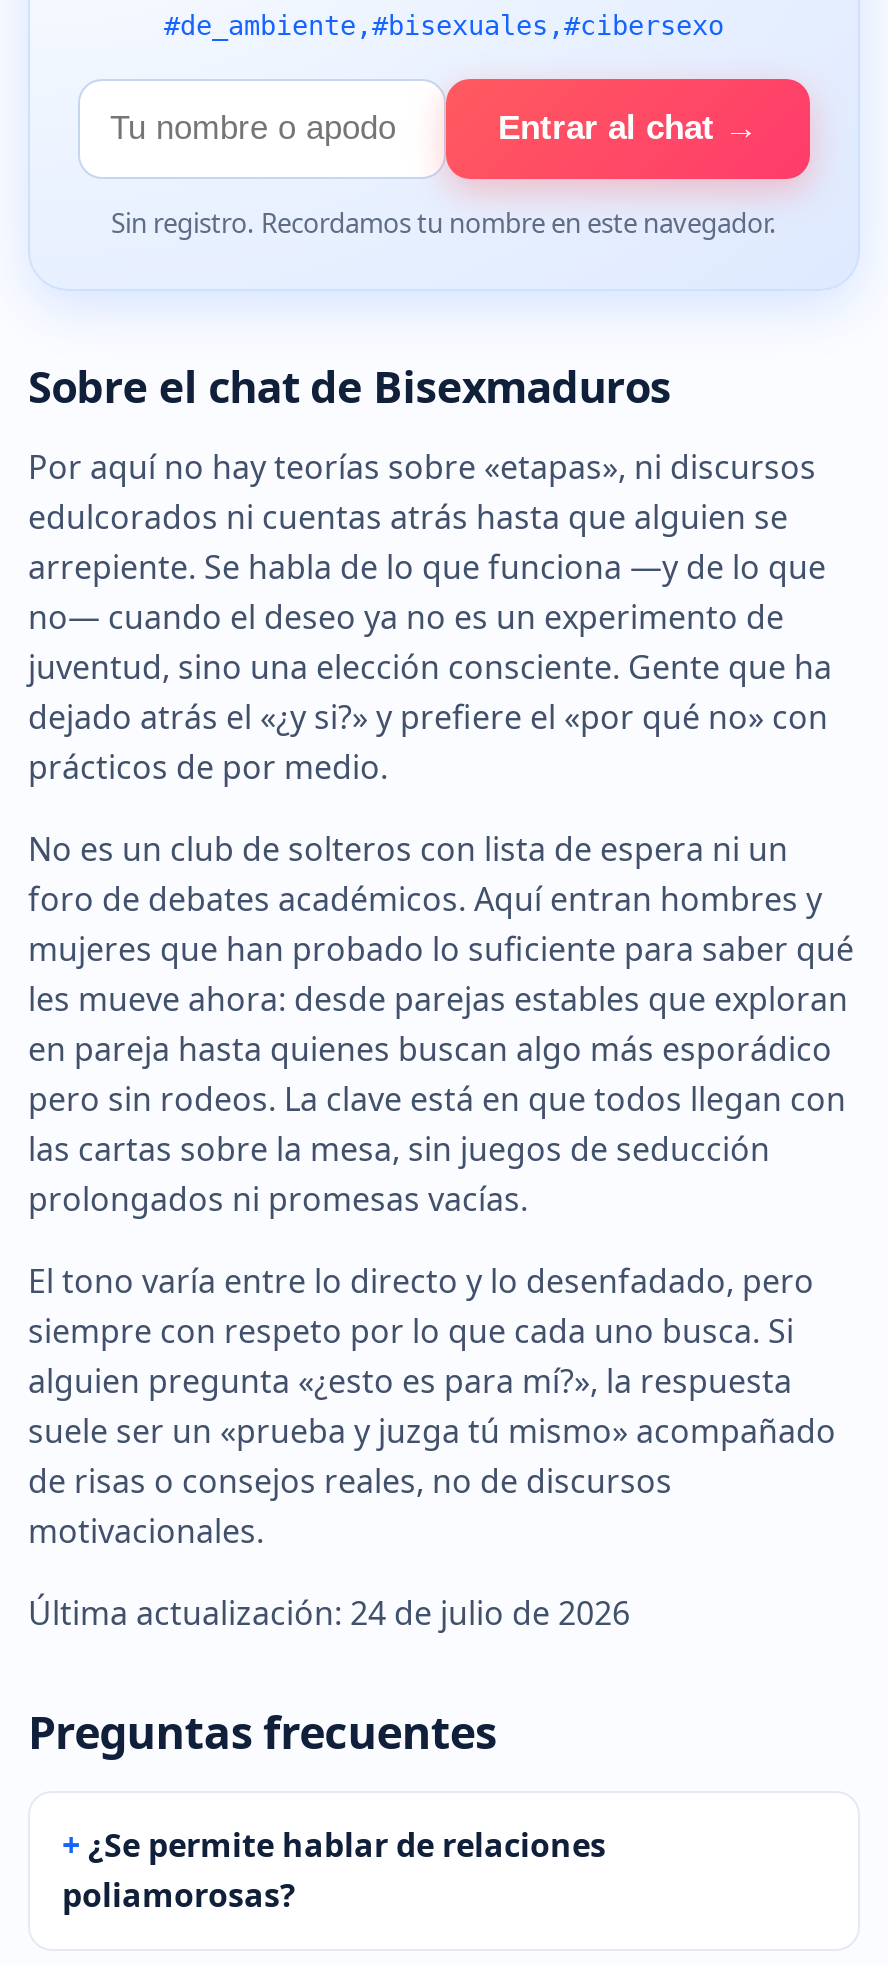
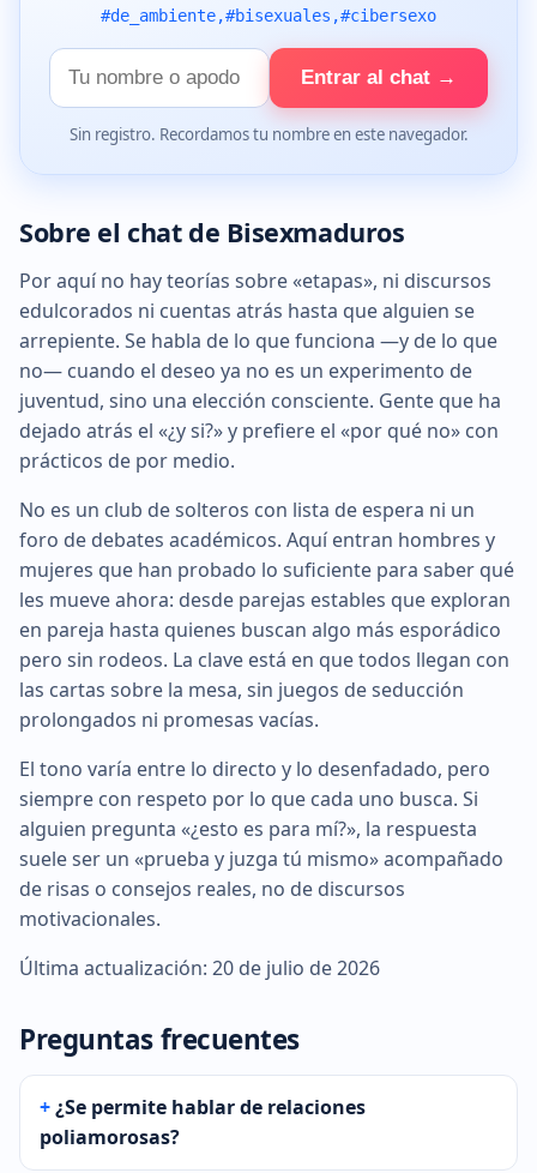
- Última actualización: 24 de julio de 2026
+ Última actualización: 20 de julio de 2026
